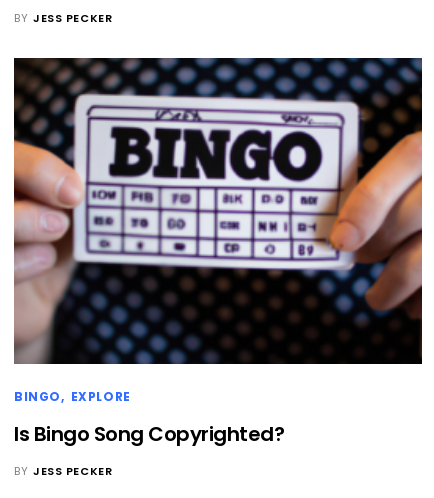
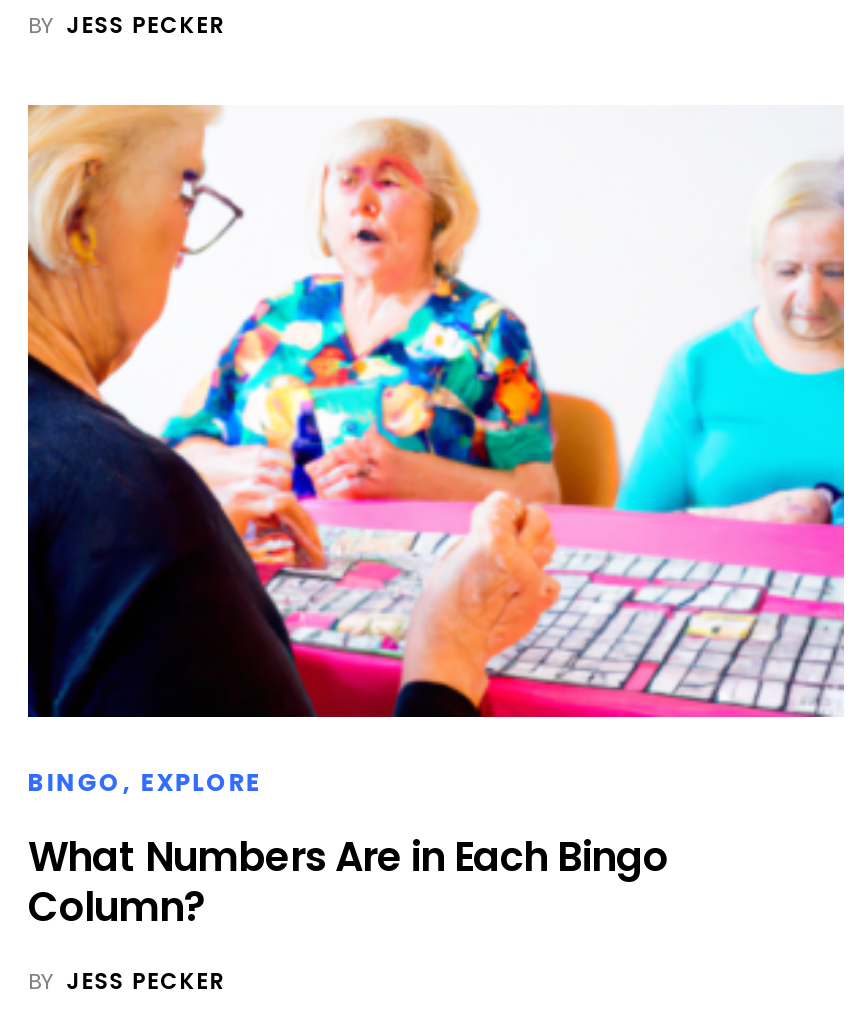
- [image]
+ [image]

- Is Bingo Song Copyrighted?
+ What Numbers Are in Each Bingo
+ Column?
